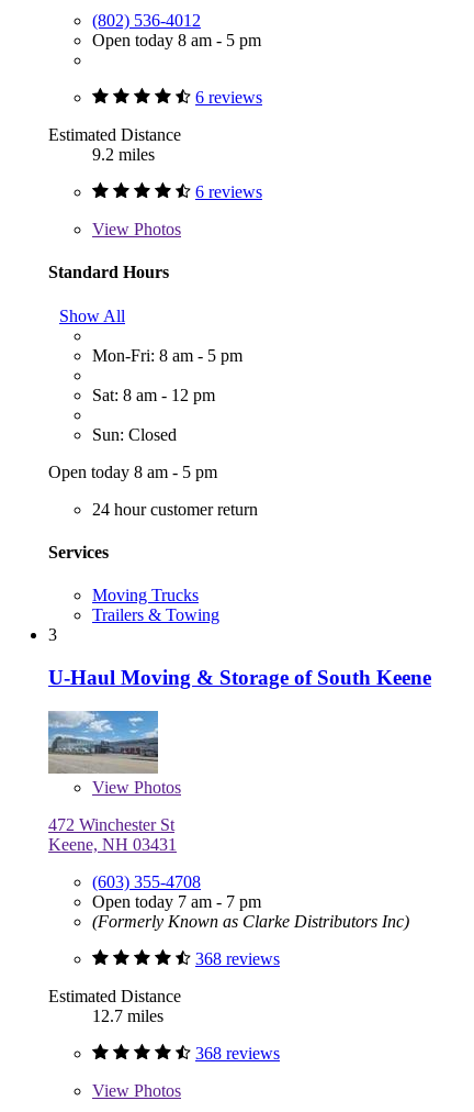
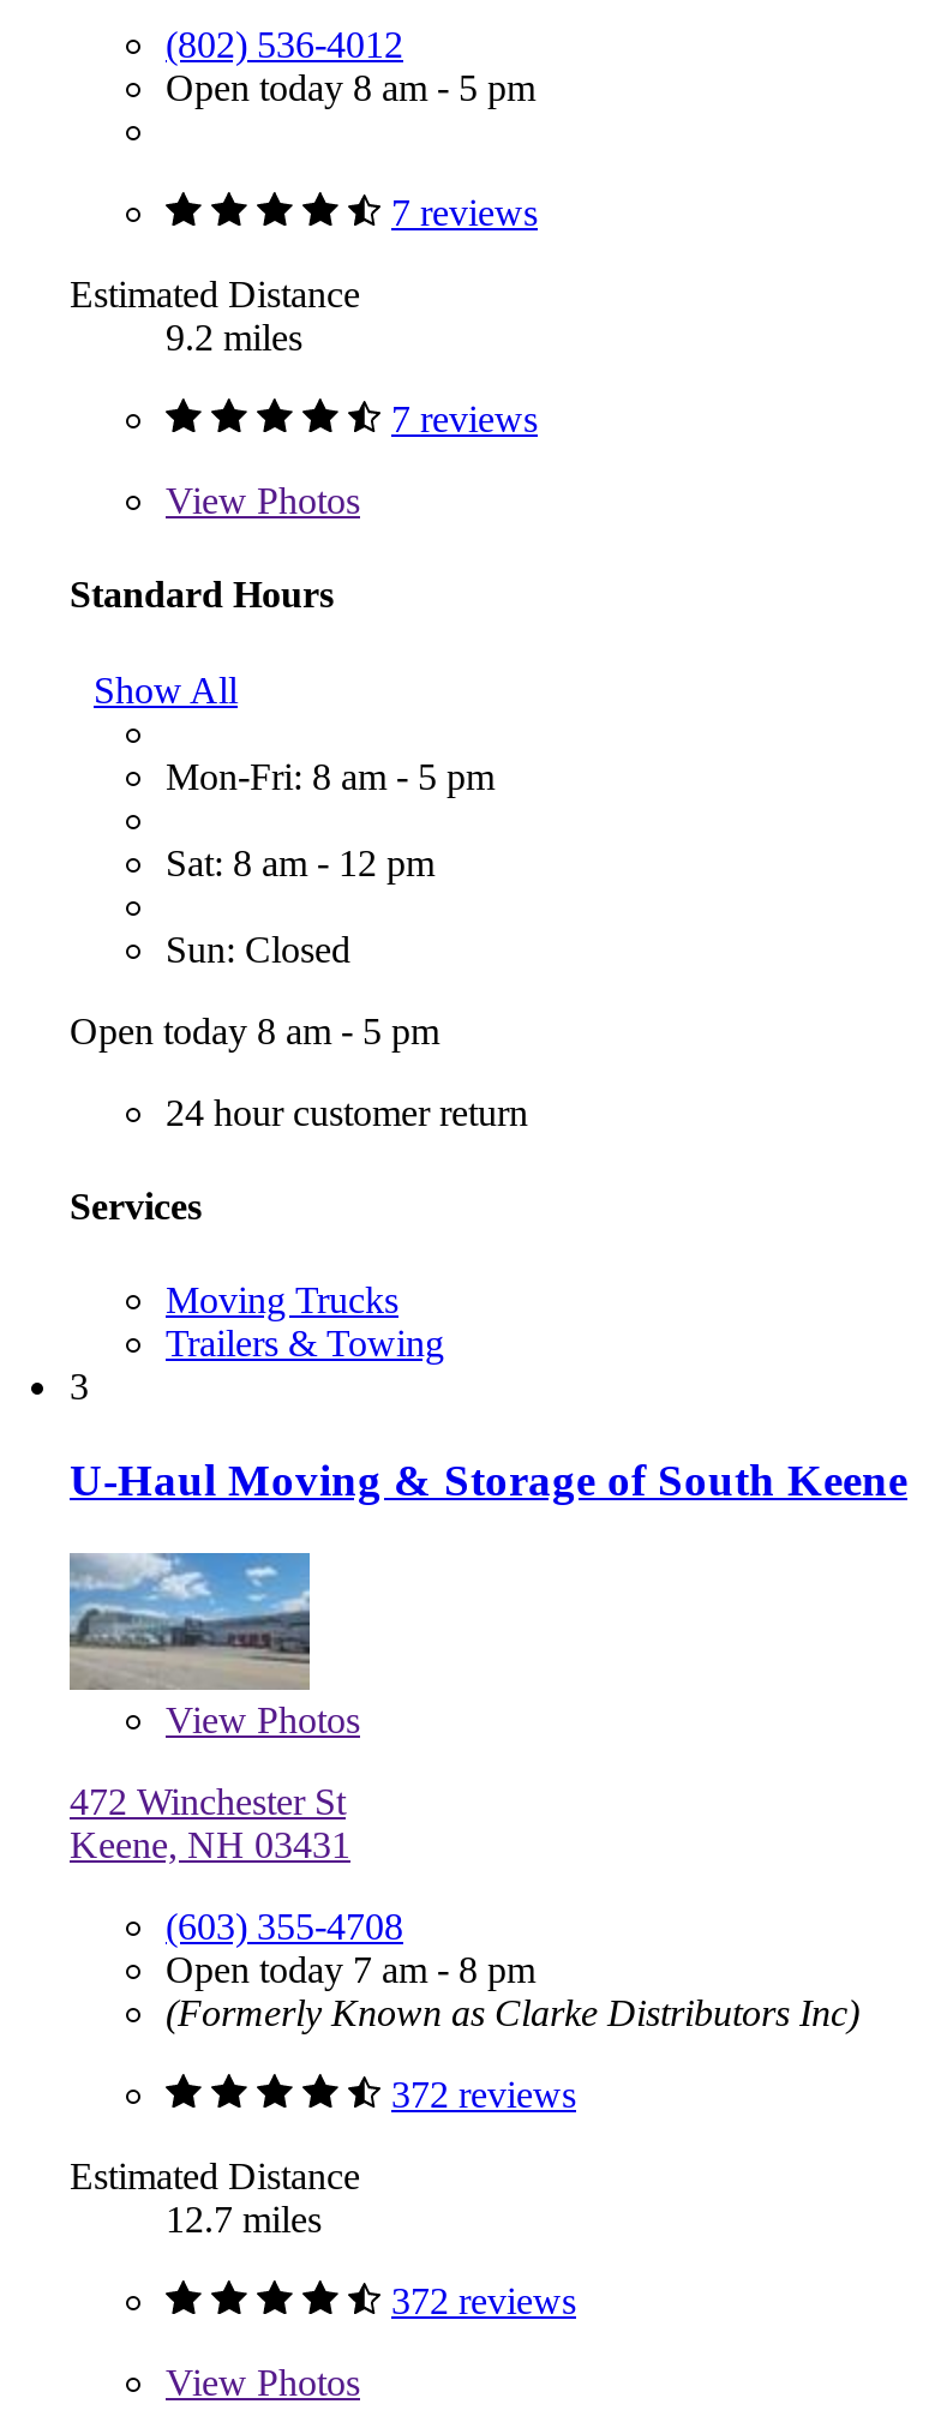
- 6 reviews
+ 7 reviews

- 6 reviews
+ 7 reviews

- Open today 7 am - 7 pm
+ Open today 7 am - 8 pm

- 368 reviews
+ 372 reviews

- 368 reviews
+ 372 reviews
